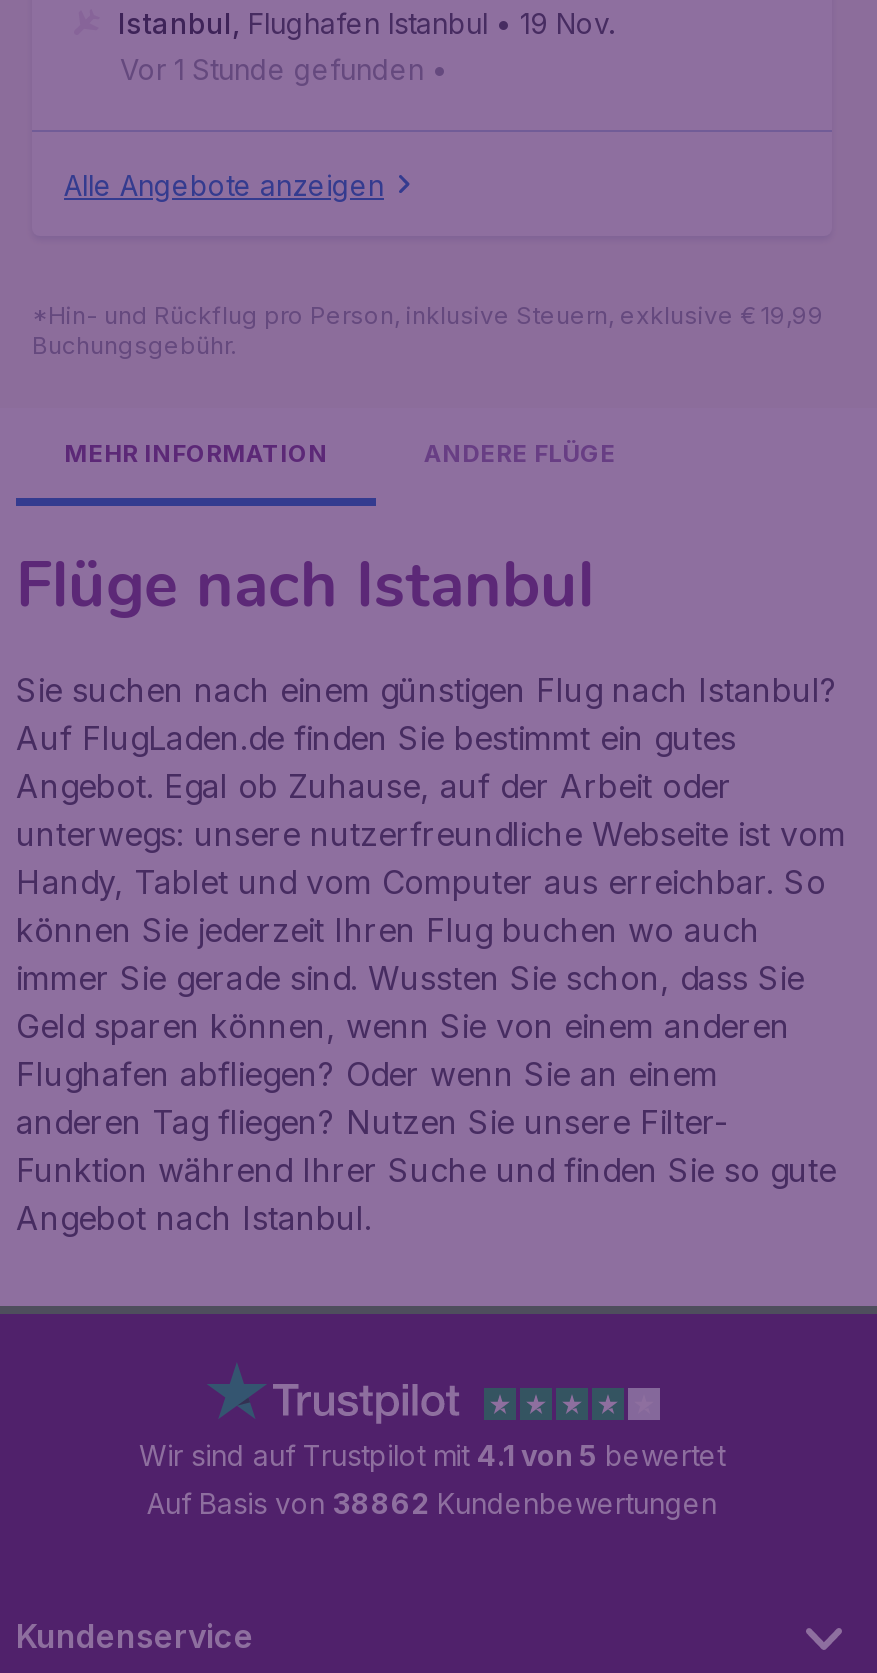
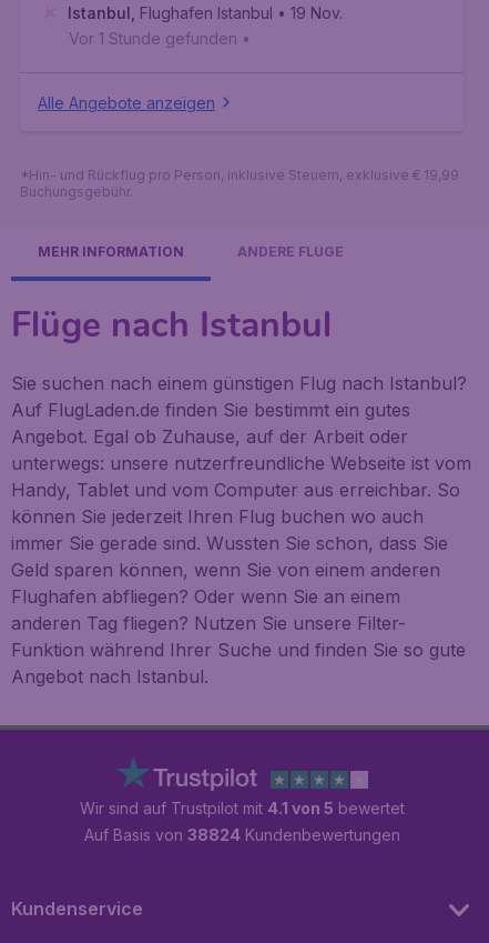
- Auf Basis von 38862 Kundenbewertungen
+ Auf Basis von 38824 Kundenbewertungen
